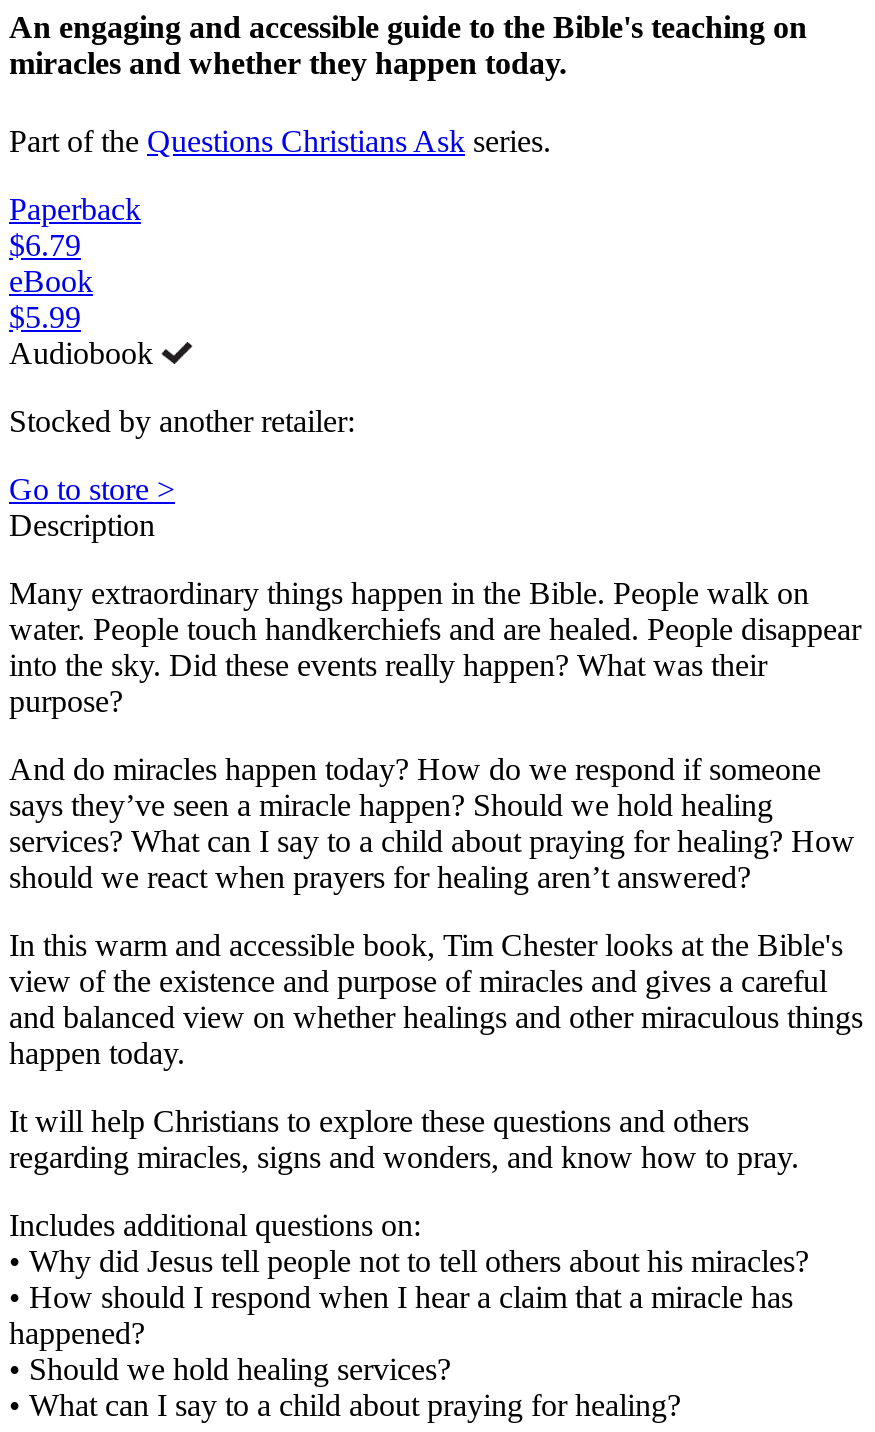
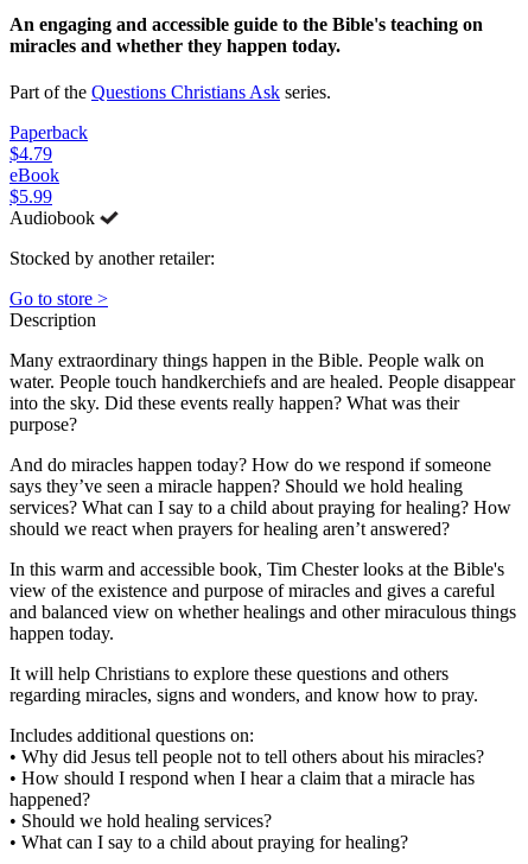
- $6.79
+ $4.79
